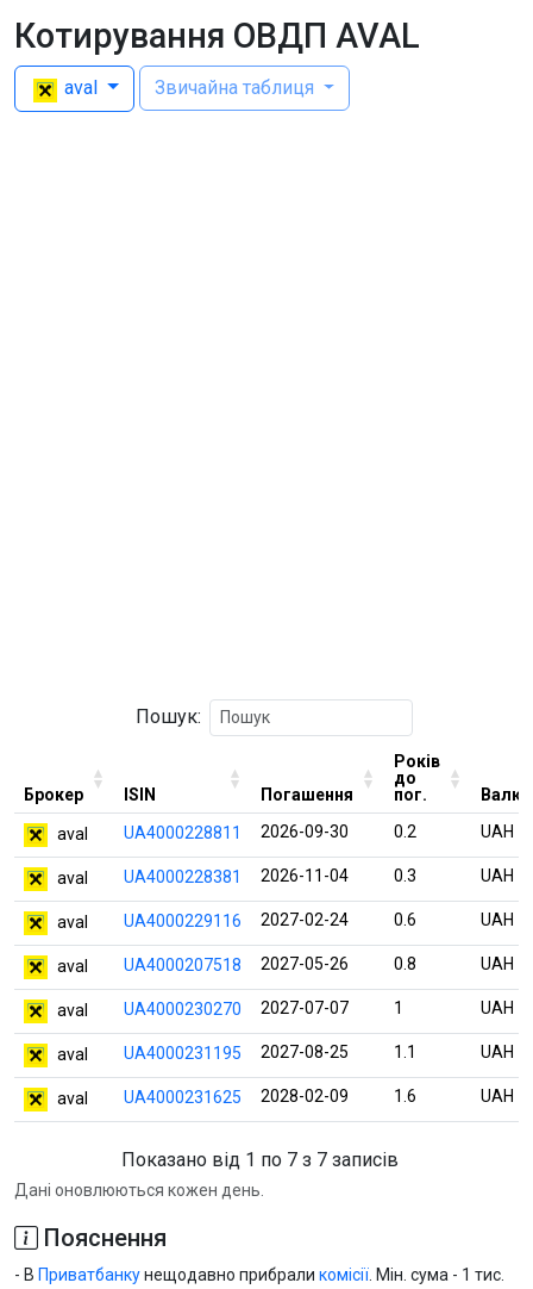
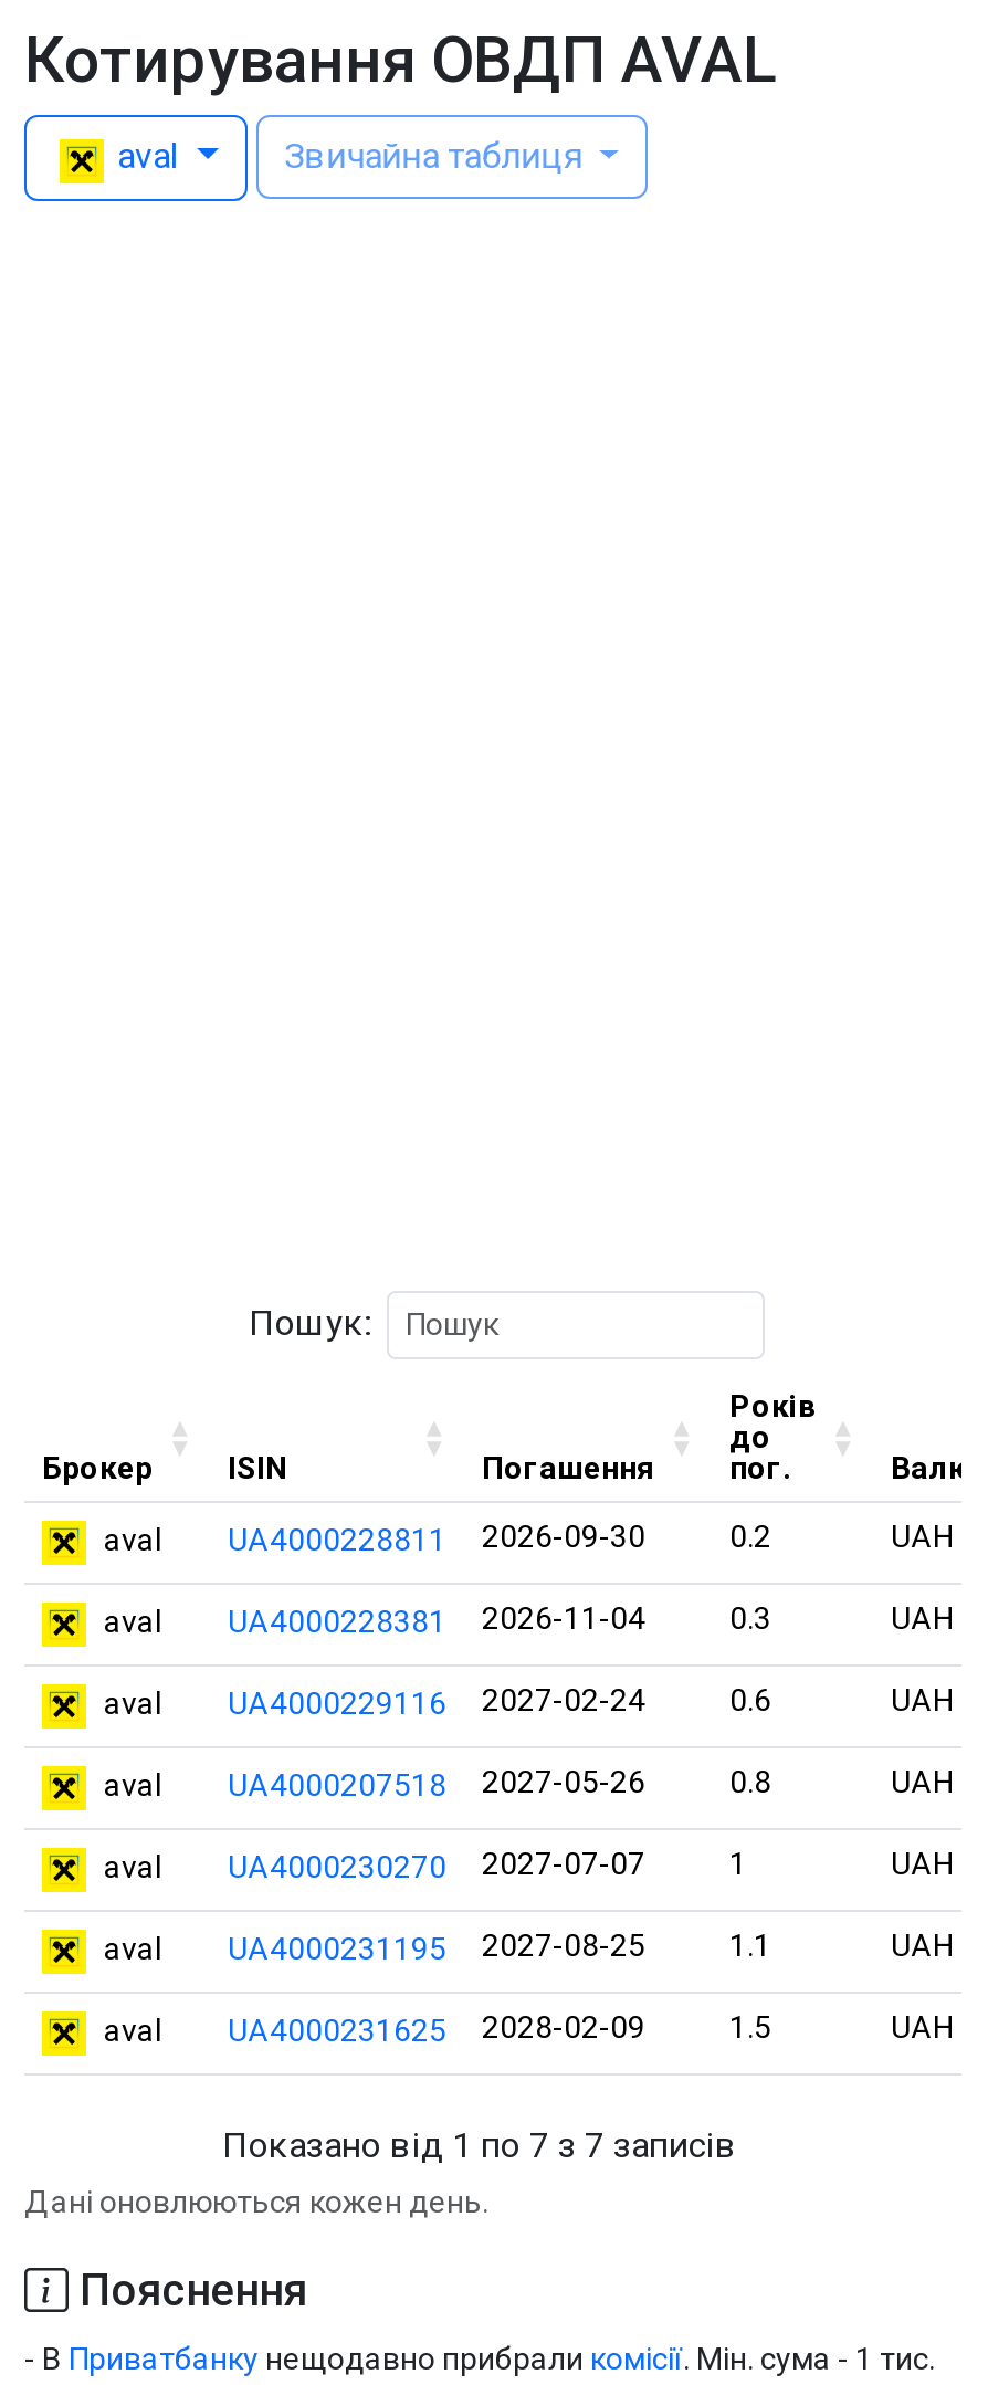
- 1.6
+ 1.5
